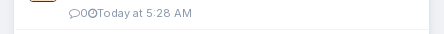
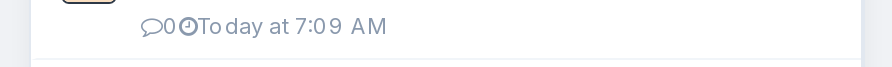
- 0 Today at 5:28 AM
+ 0 Today at 7:09 AM
